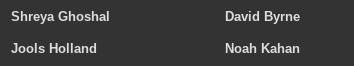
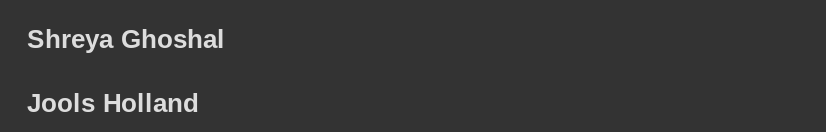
- David Byrne
- Noah Kahan
